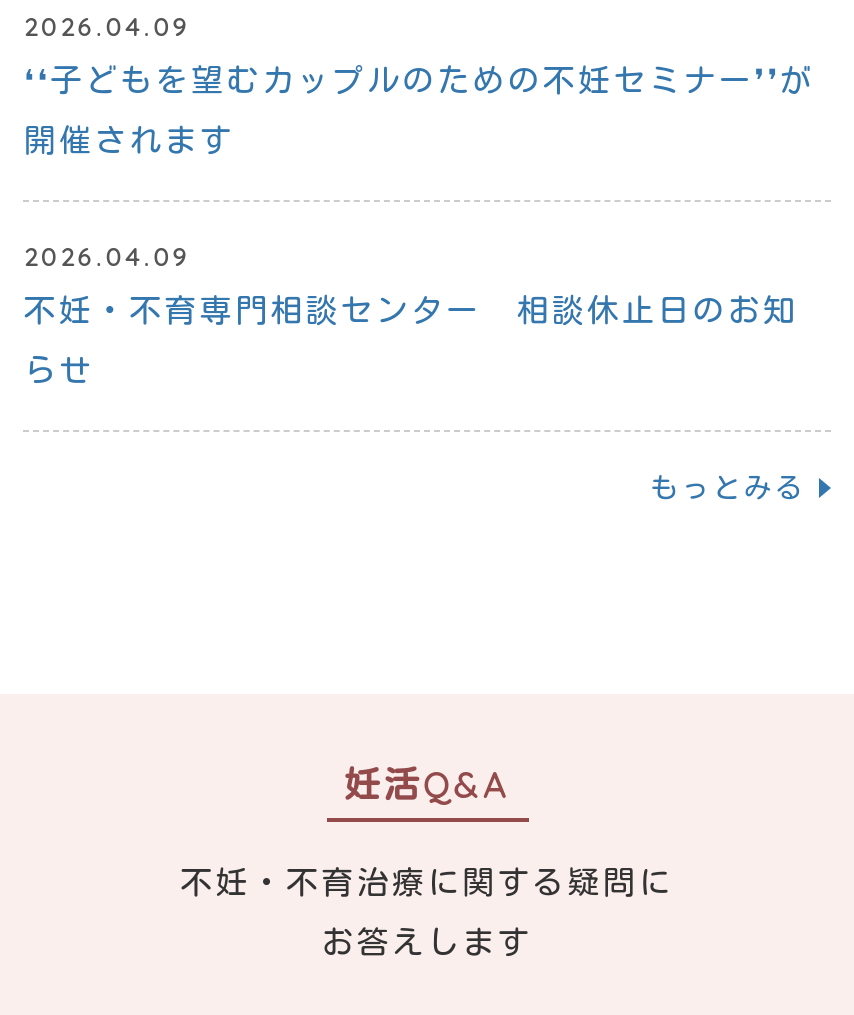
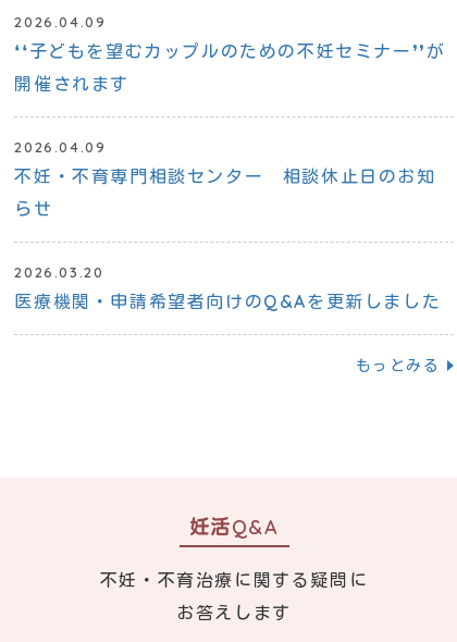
+ 2026.03.20
+ 医療機関・申請希望者向けのQ&Aを更新しました
